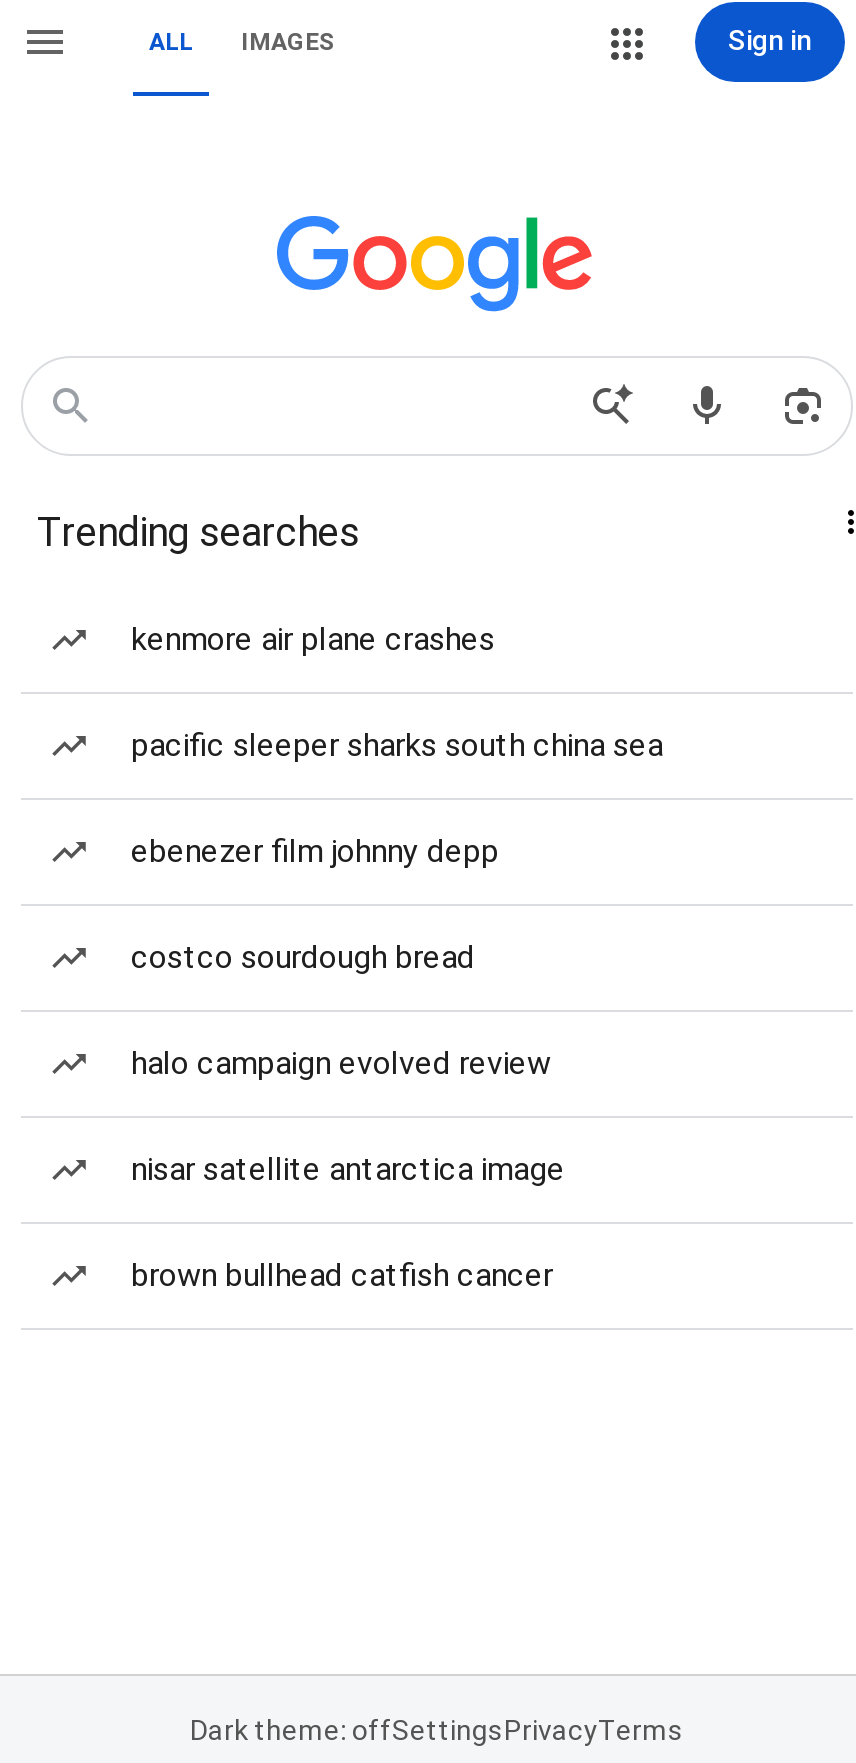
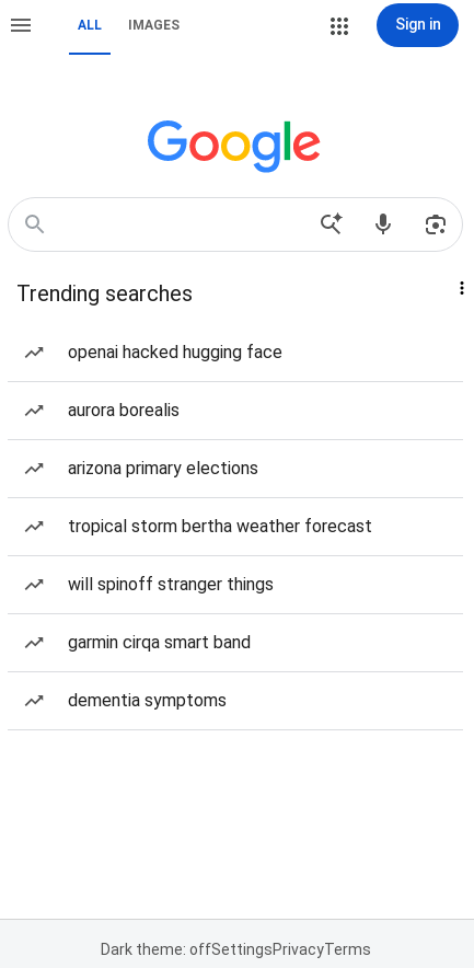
- kenmore air plane crashes
+ openai hacked hugging face

- pacific sleeper sharks south china sea
+ aurora borealis

- ebenezer film johnny depp
+ arizona primary elections

- costco sourdough bread
+ tropical storm bertha weather forecast

- halo campaign evolved review
+ will spinoff stranger things

- nisar satellite antarctica image
+ garmin cirqa smart band

- brown bullhead catfish cancer
+ dementia symptoms
